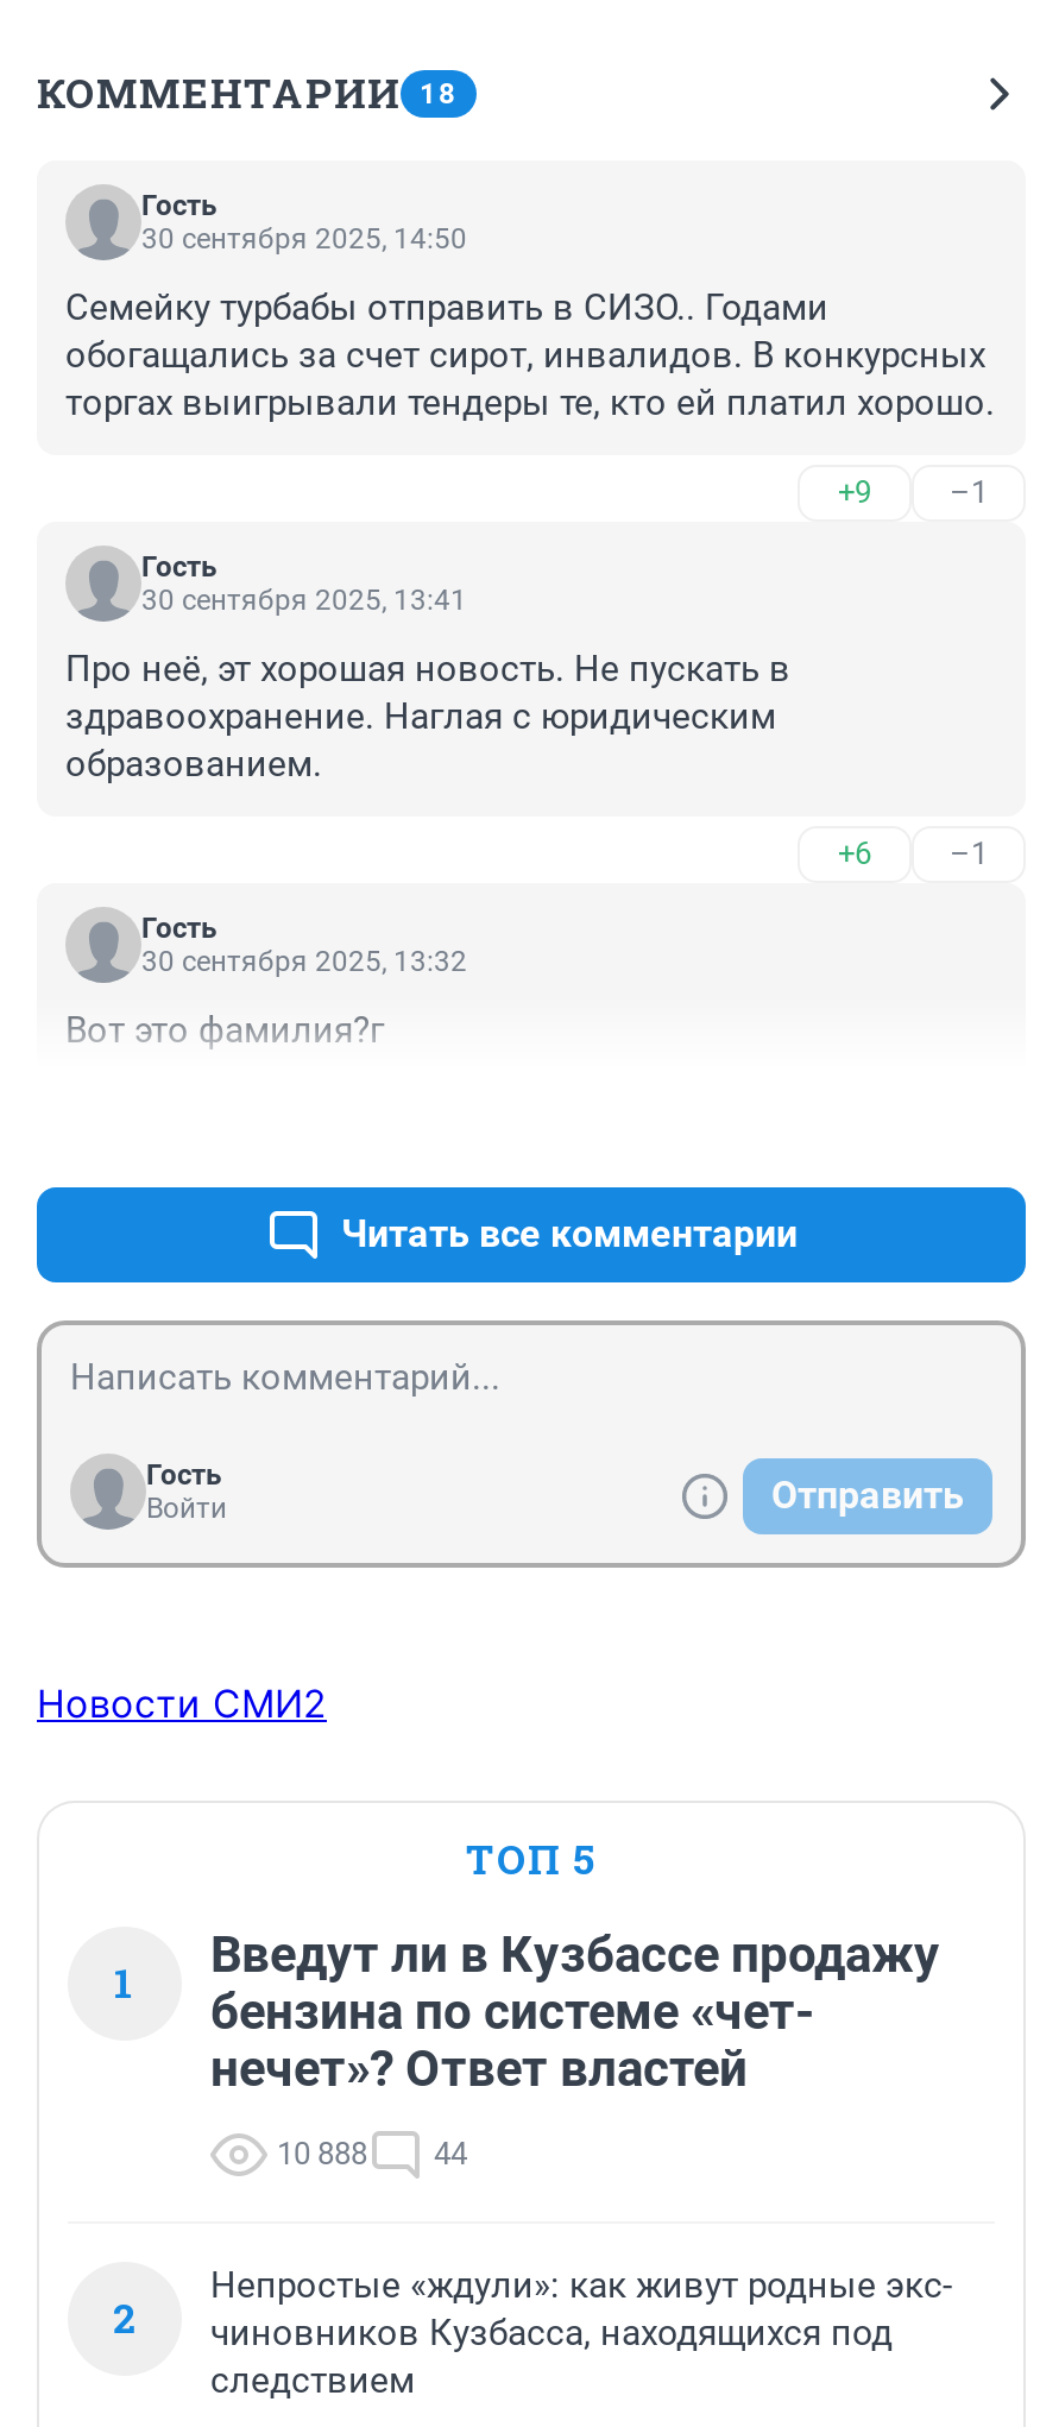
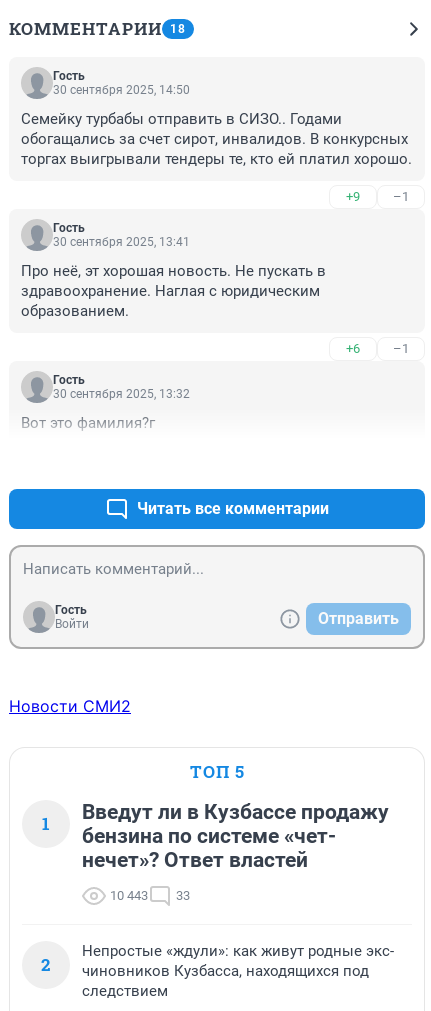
- 10 888
+ 10 443

- 44
+ 33
